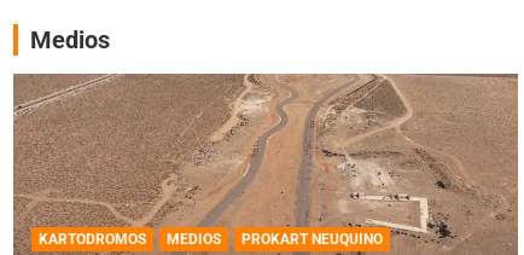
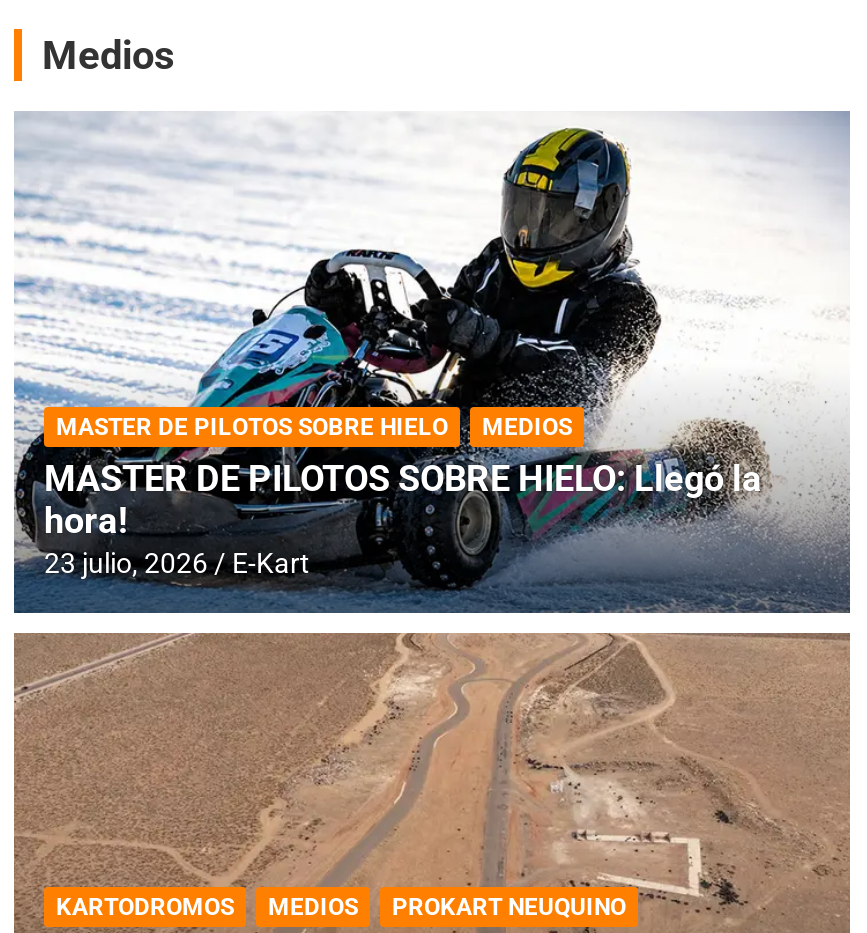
+ [image]
+ MASTER DE PILOTOS SOBRE HIELO
+ MEDIOS
+ MASTER DE PILOTOS SOBRE HIELO: Llegó la
+ hora!
+ 23 julio, 2026
+ E-Kart
